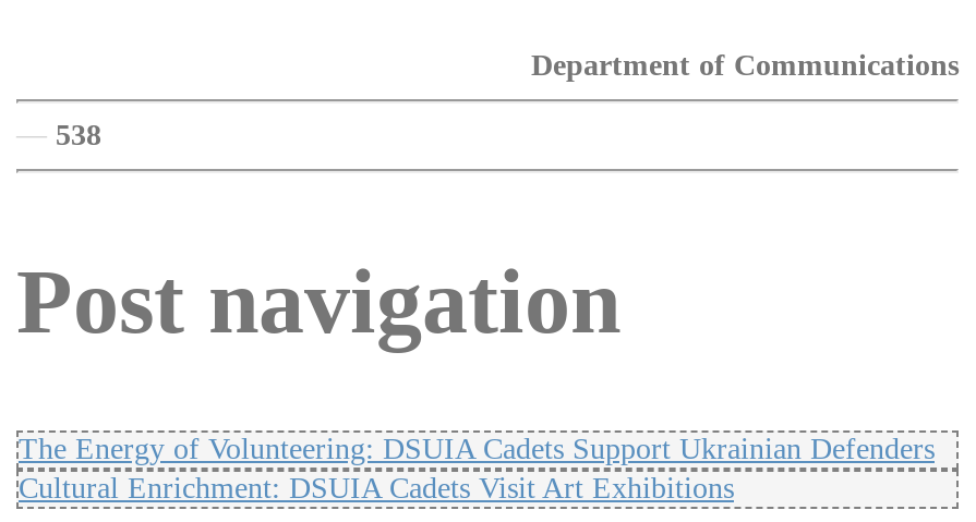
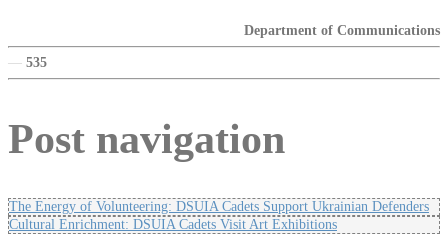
- — 538
+ — 535
